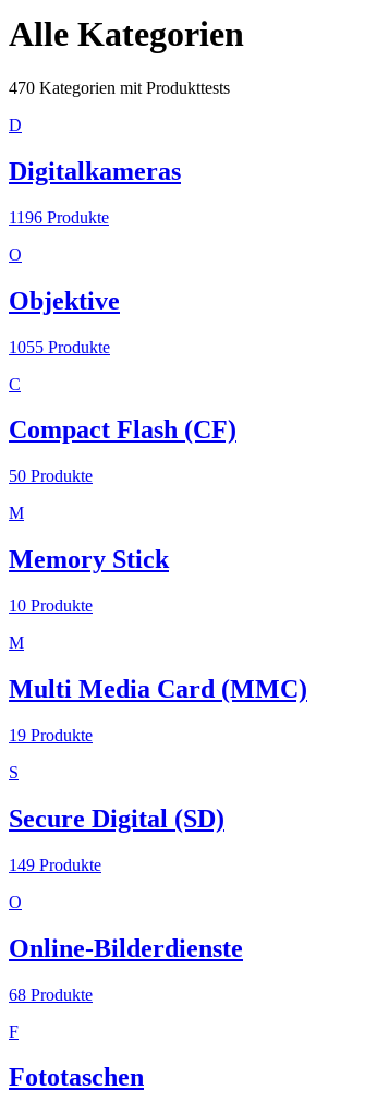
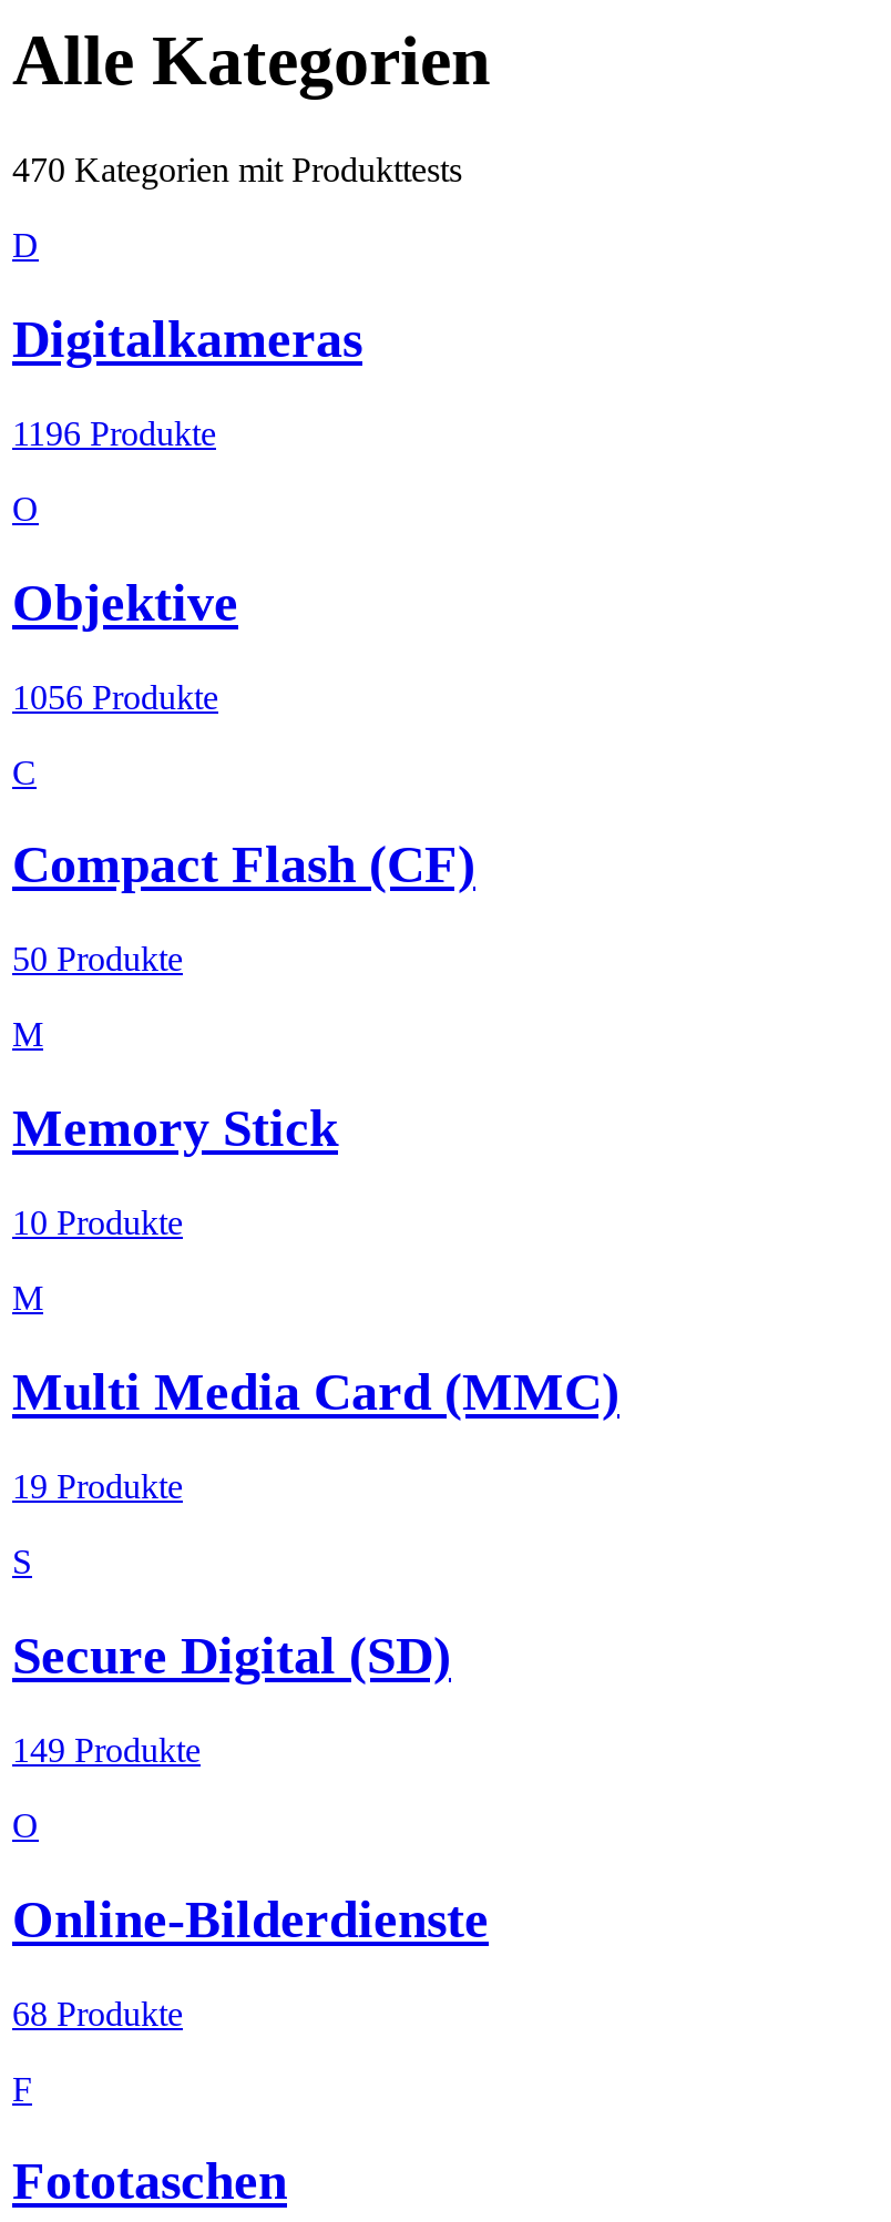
- 1055 Produkte
+ 1056 Produkte
